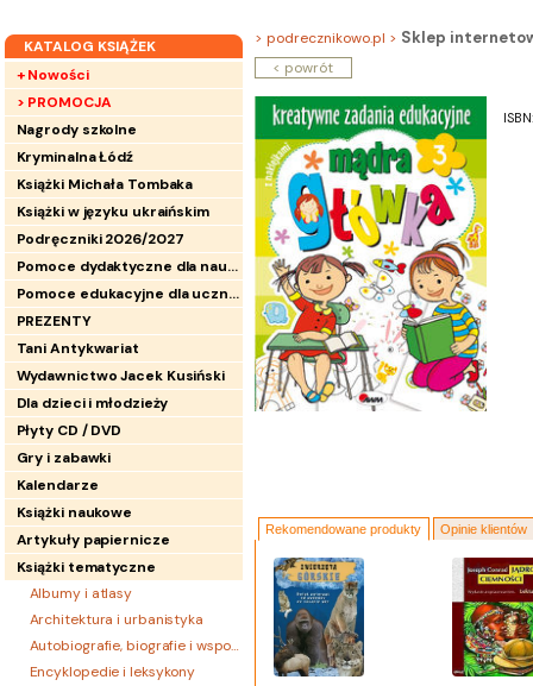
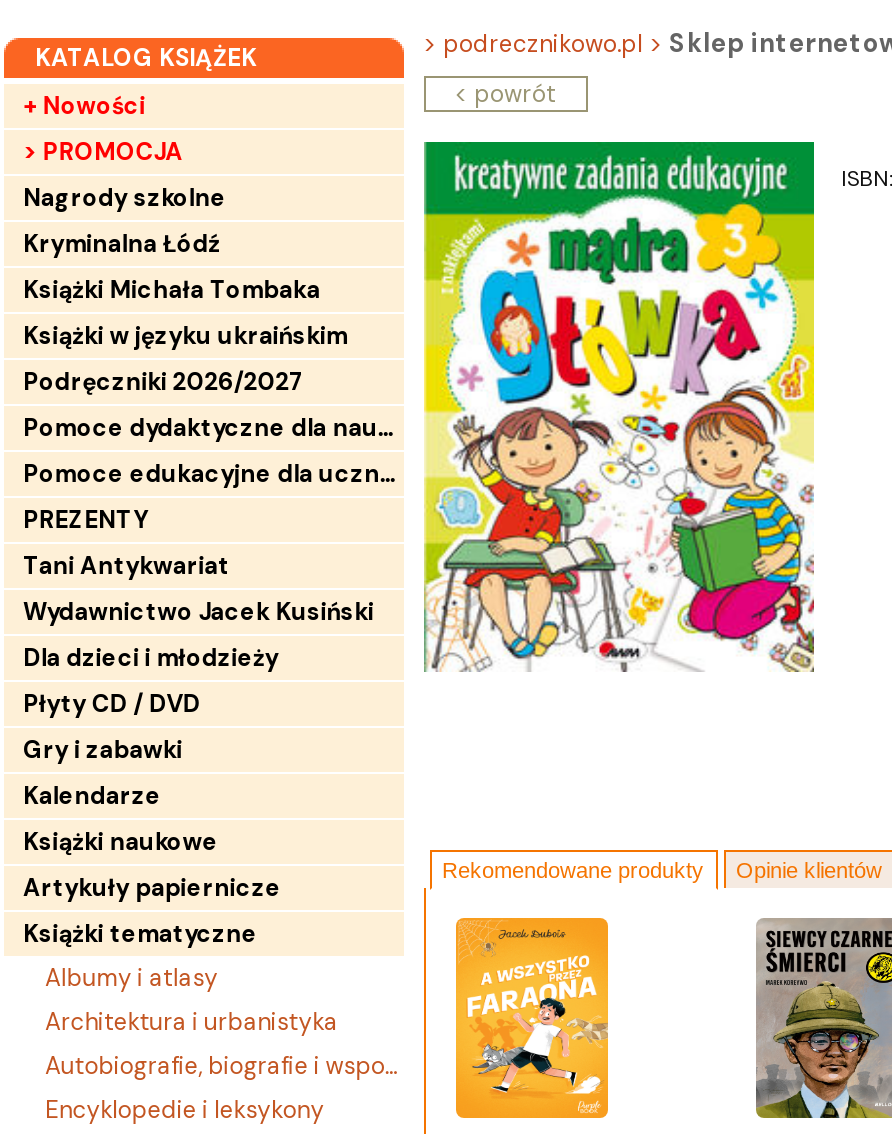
- [image]
+ [image]

- [image]
+ [image]
